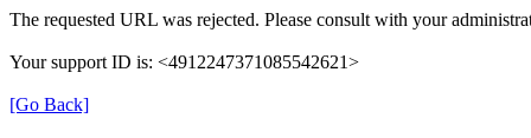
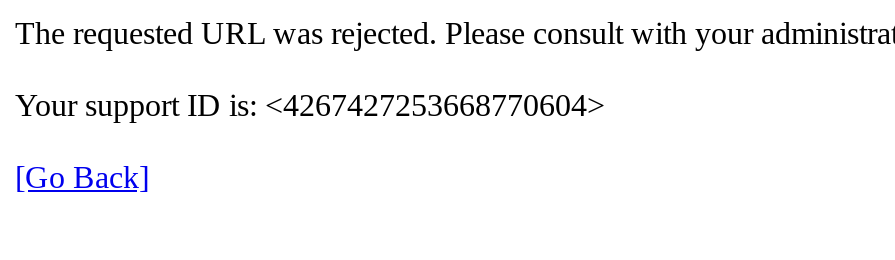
- Your support ID is: <4912247371085542621>
+ Your support ID is: <4267427253668770604>
